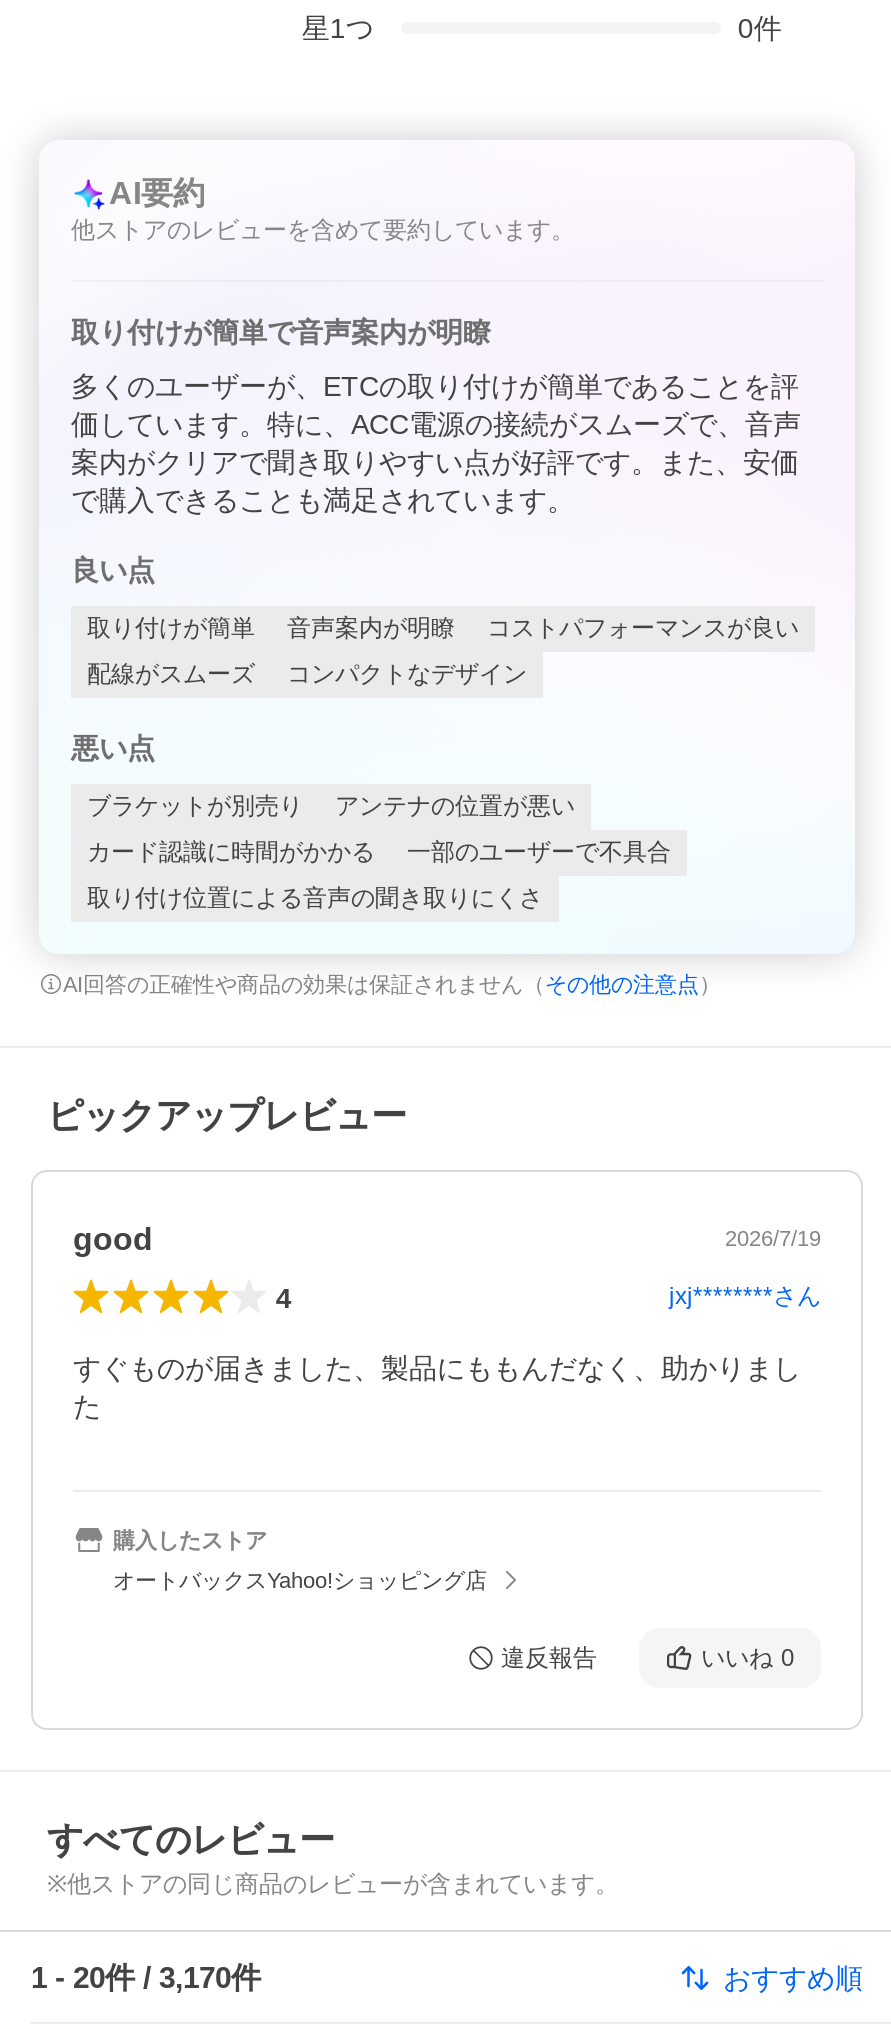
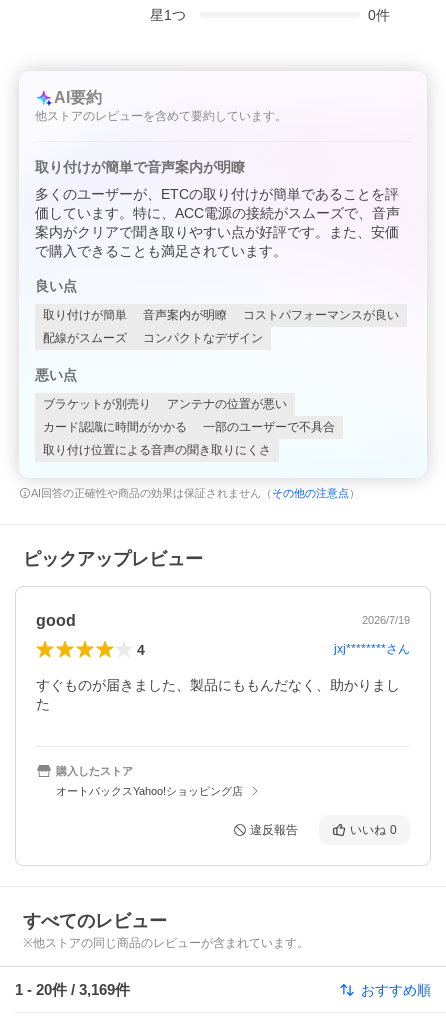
- 1 - 20件 / 3,170件
+ 1 - 20件 / 3,169件
